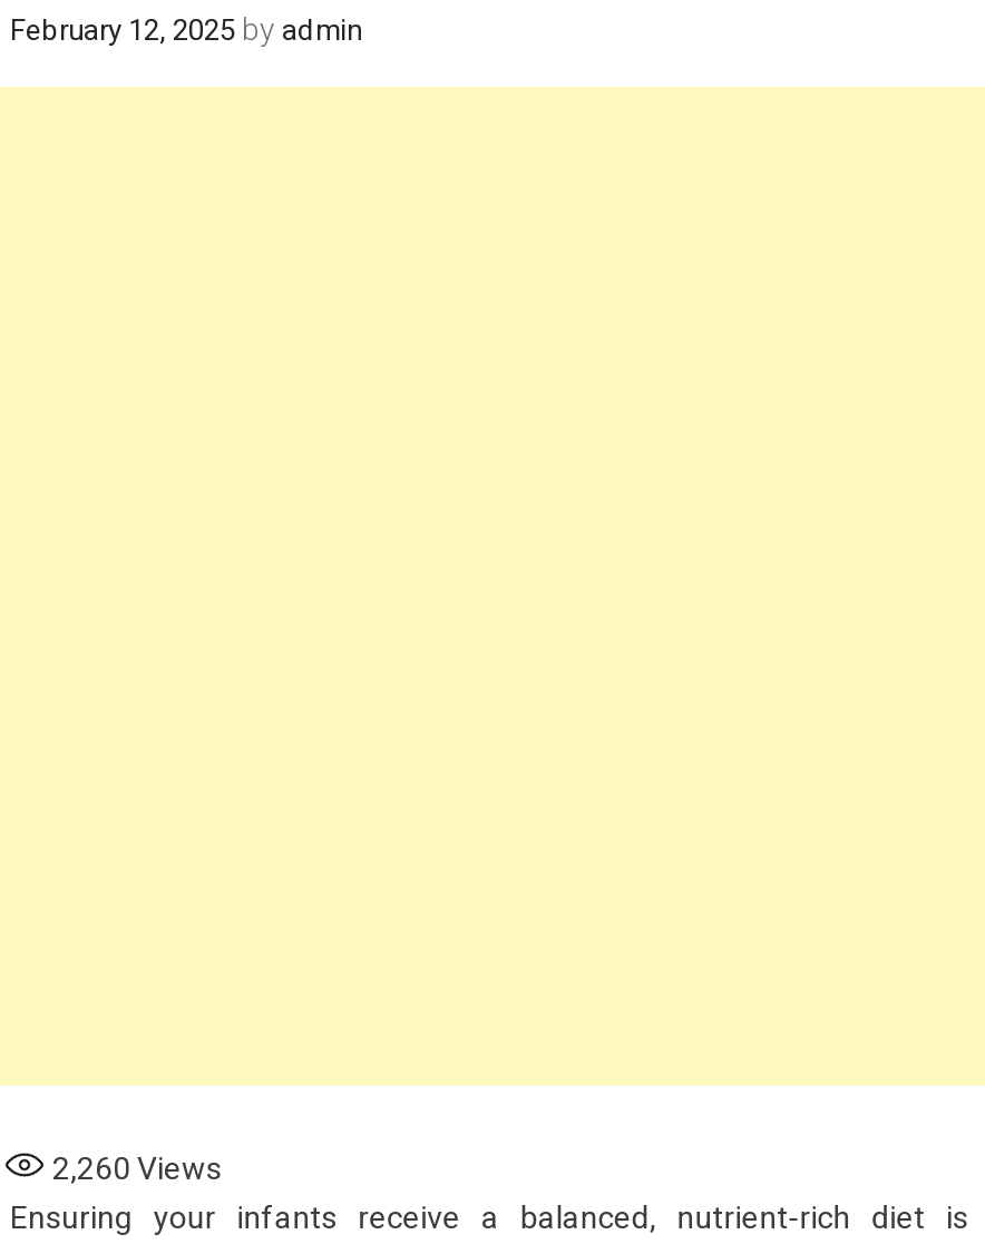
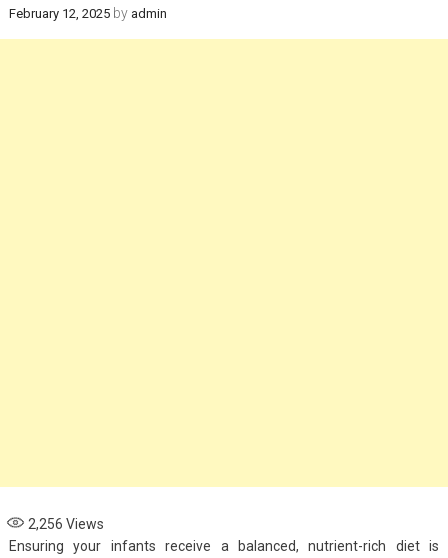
- 2,260 Views
+ 2,256 Views
